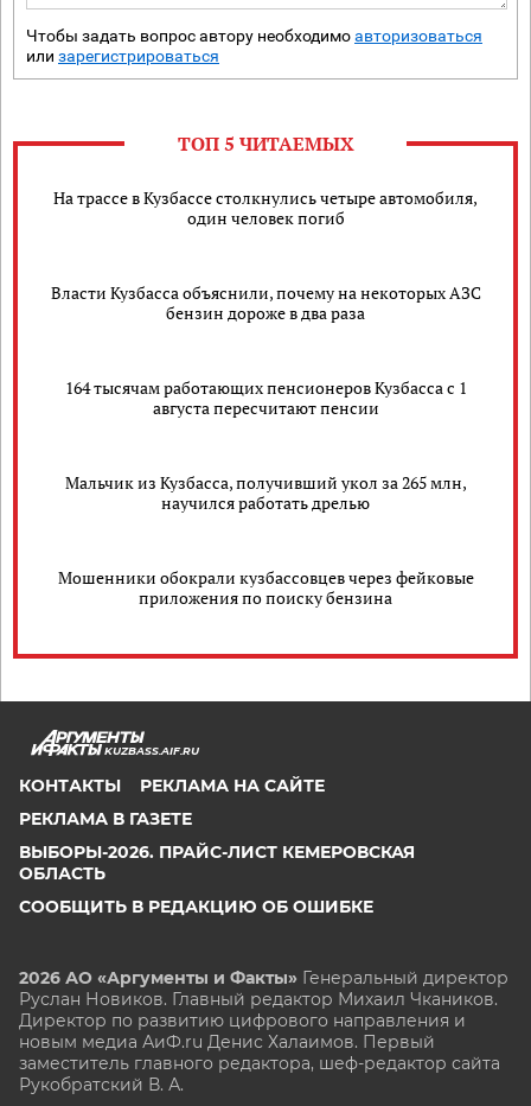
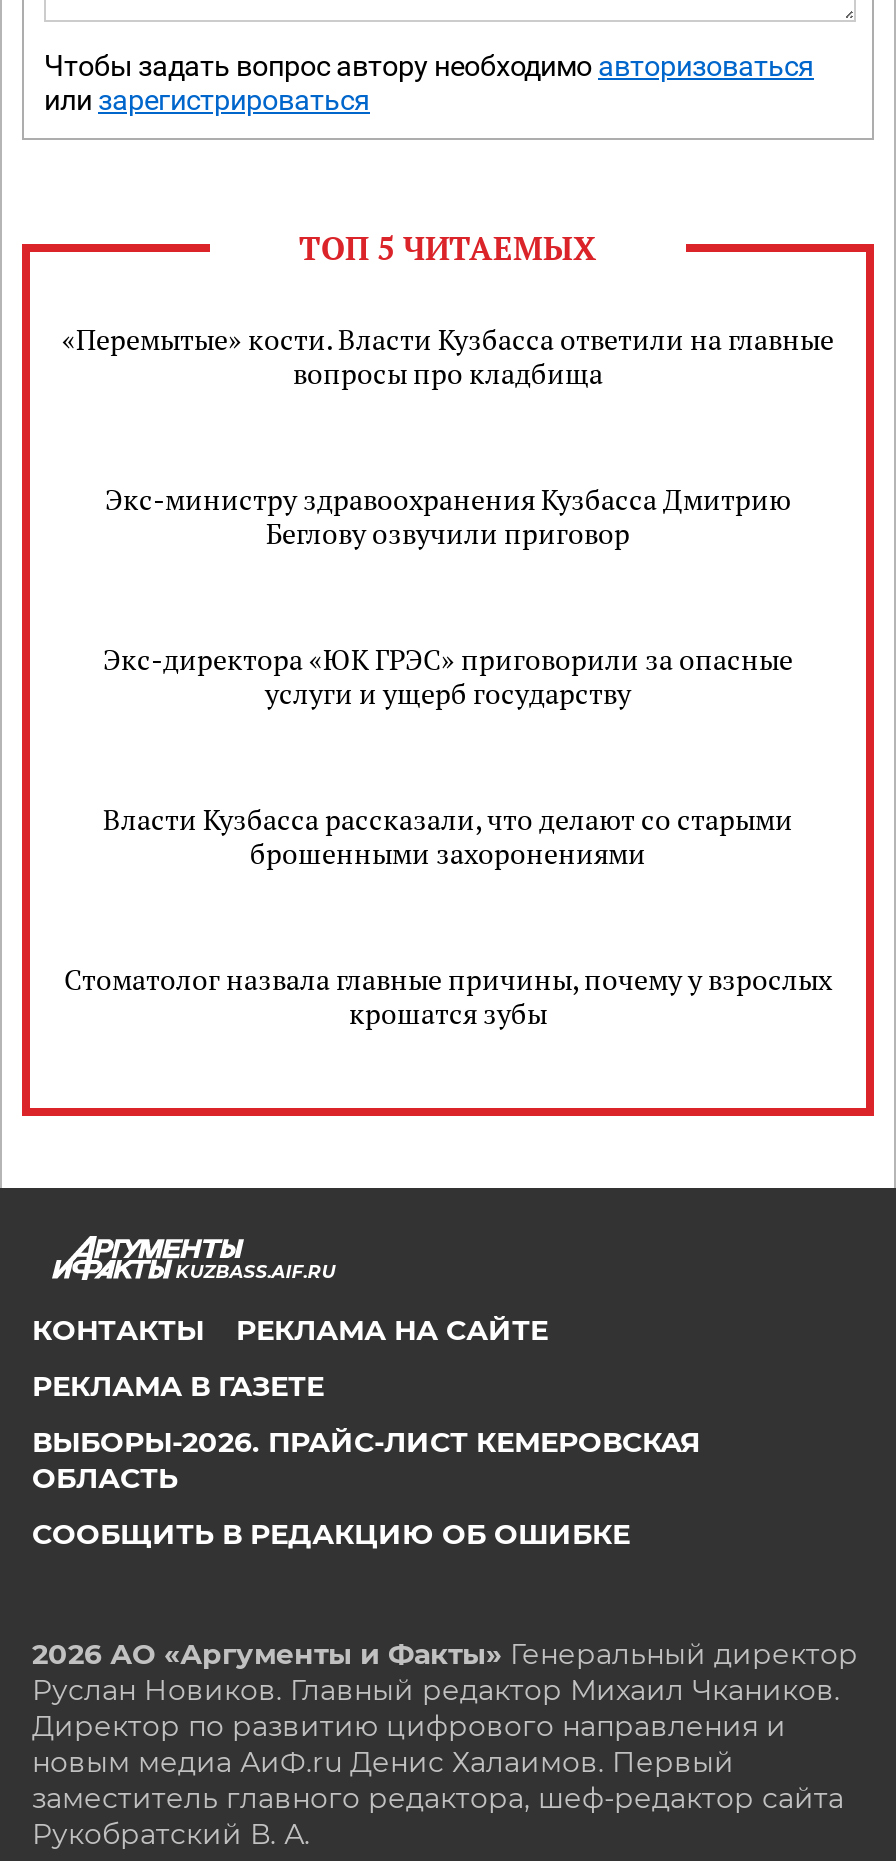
- На трассе в Кузбассе столкнулись четыре автомобиля,
- один человек погиб
+ «Перемытые» кости. Власти Кузбасса ответили на главные
+ вопросы про кладбища

- Власти Кузбасса объяснили, почему на некоторых АЗС
- бензин дороже в два раза
+ Экс-министру здравоохранения Кузбасса Дмитрию
+ Беглову озвучили приговор

- 164 тысячам работающих пенсионеров Кузбасса с 1
- августа пересчитают пенсии
+ Экс-директора «ЮК ГРЭС» приговорили за опасные
+ услуги и ущерб государству

- Мальчик из Кузбасса, получивший укол за 265 млн,
- научился работать дрелью
+ Власти Кузбасса рассказали, что делают со старыми
+ брошенными захоронениями

- Мошенники обокрали кузбассовцев через фейковые
- приложения по поиску бензина
+ Стоматолог назвала главные причины, почему у взрослых
+ крошатся зубы
